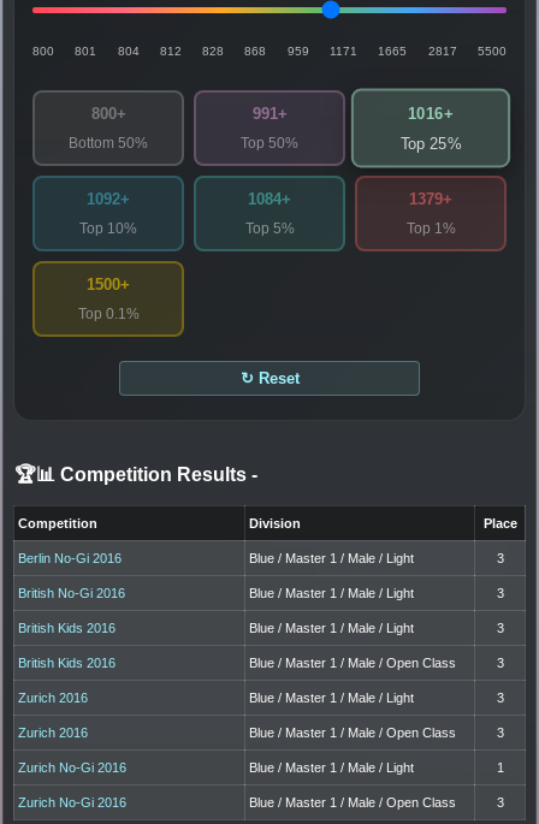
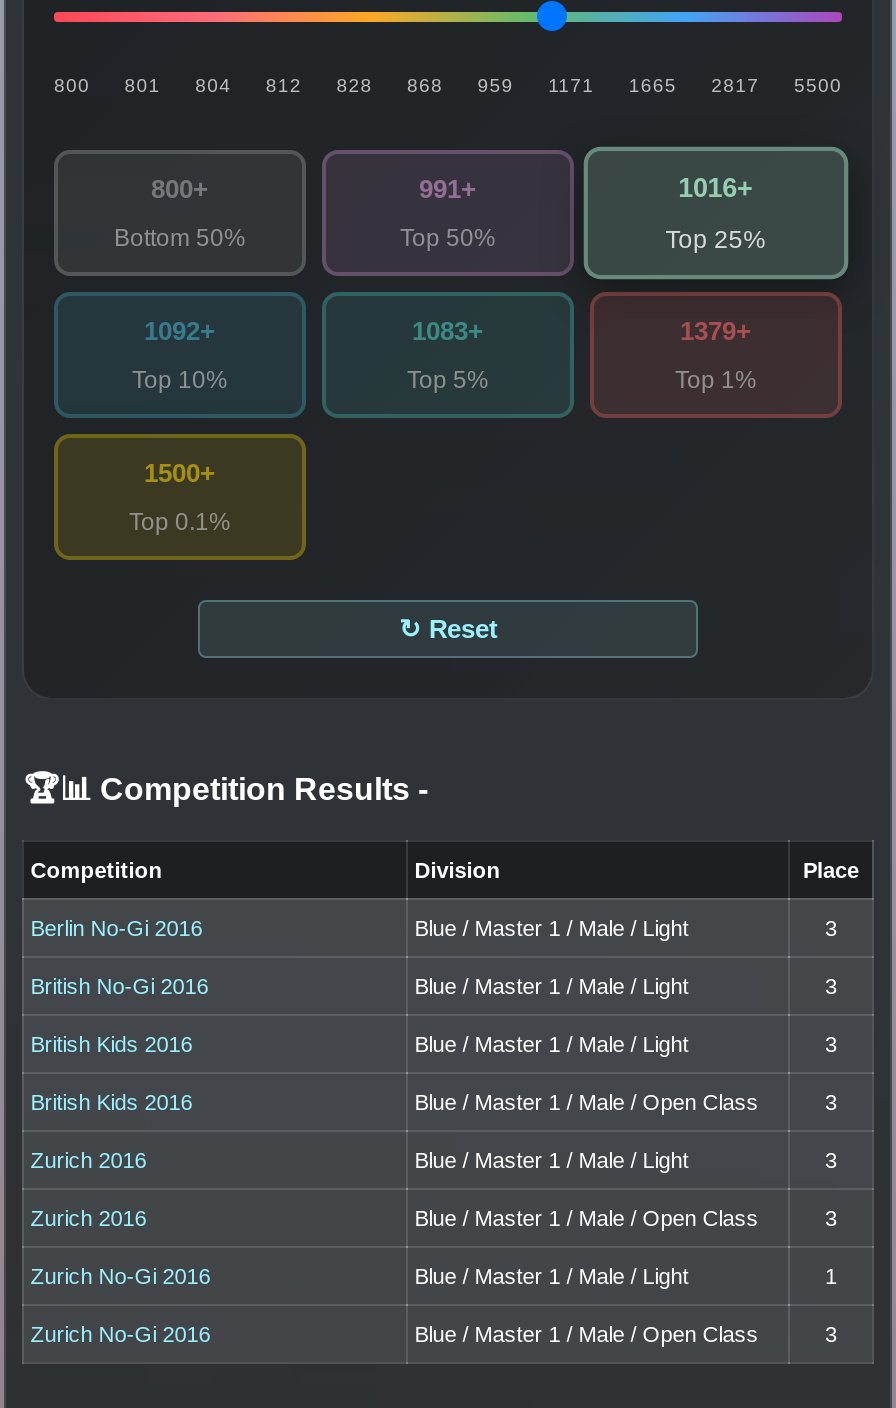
- 1084+
+ 1083+
